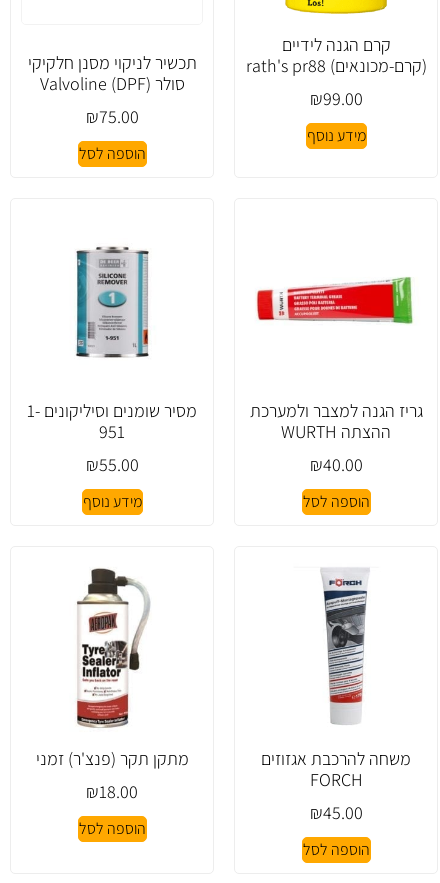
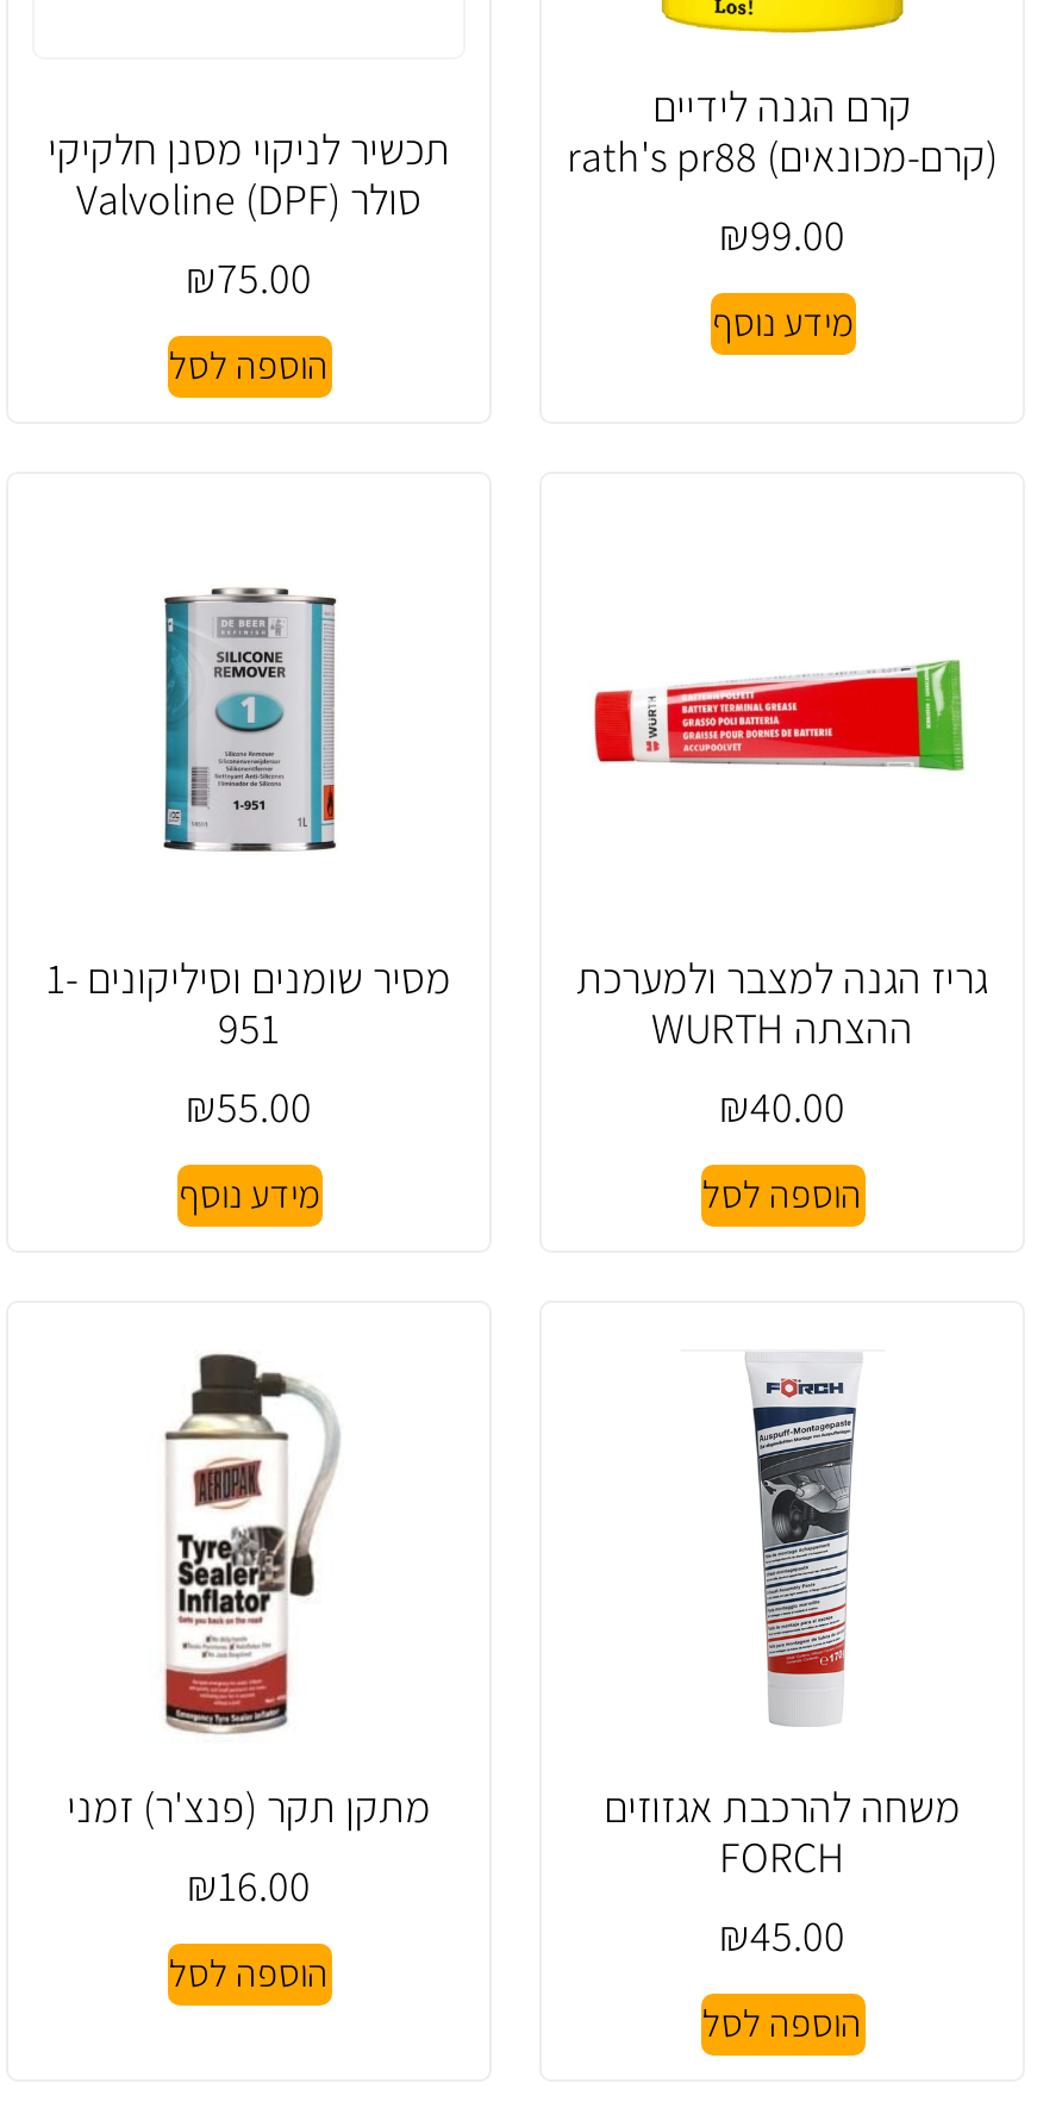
- ₪18.00
+ ₪16.00
